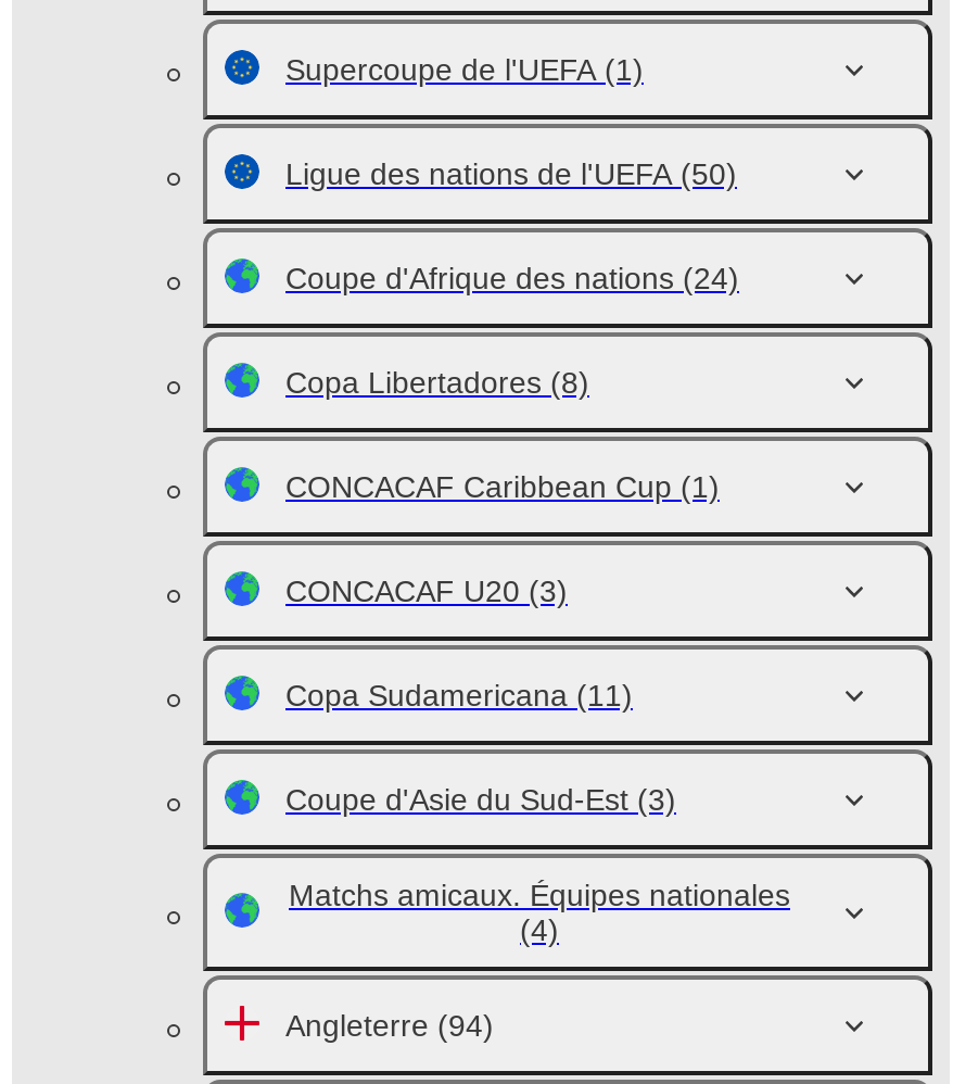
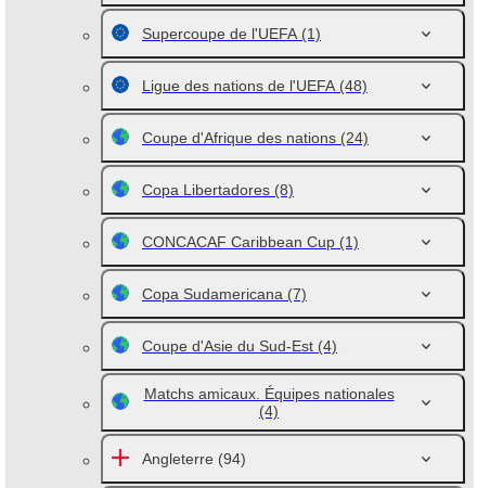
- Ligue des nations de l'UEFA (50)
+ Ligue des nations de l'UEFA (48)

- CONCACAF U20 (3)
- Copa Sudamericana (11)
- Coupe d'Asie du Sud-Est (3)
+ Copa Sudamericana (7)
+ Coupe d'Asie du Sud-Est (4)
